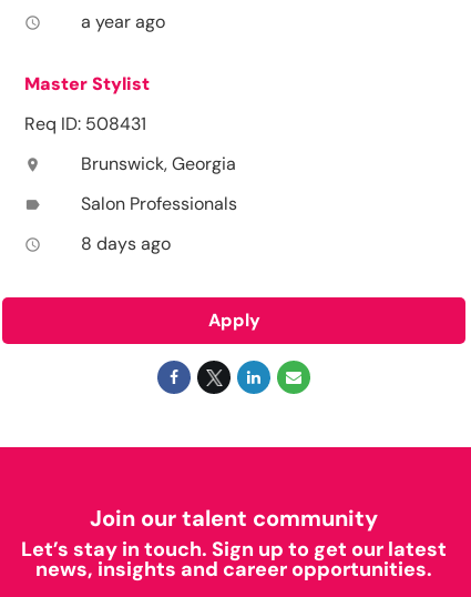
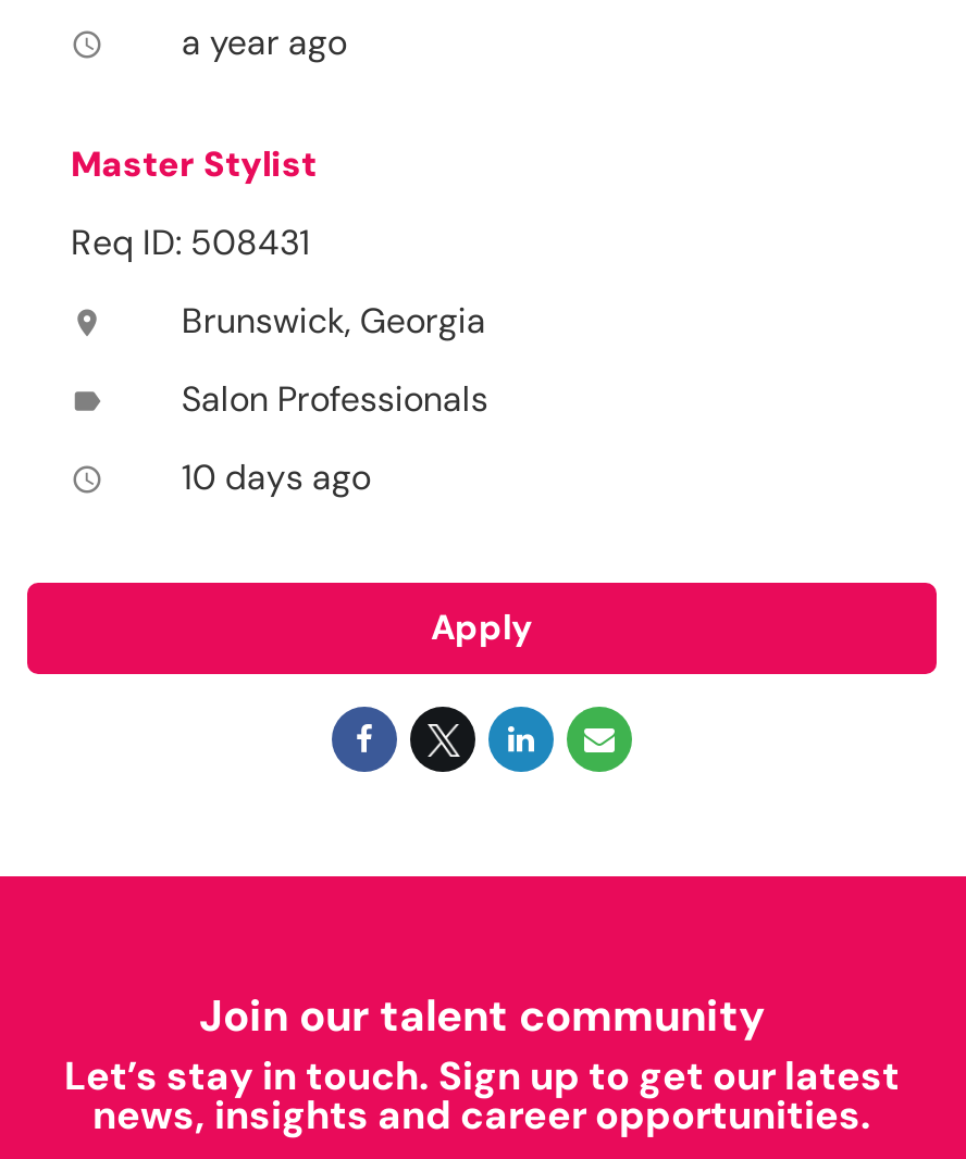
- 8 days ago
+ 10 days ago
